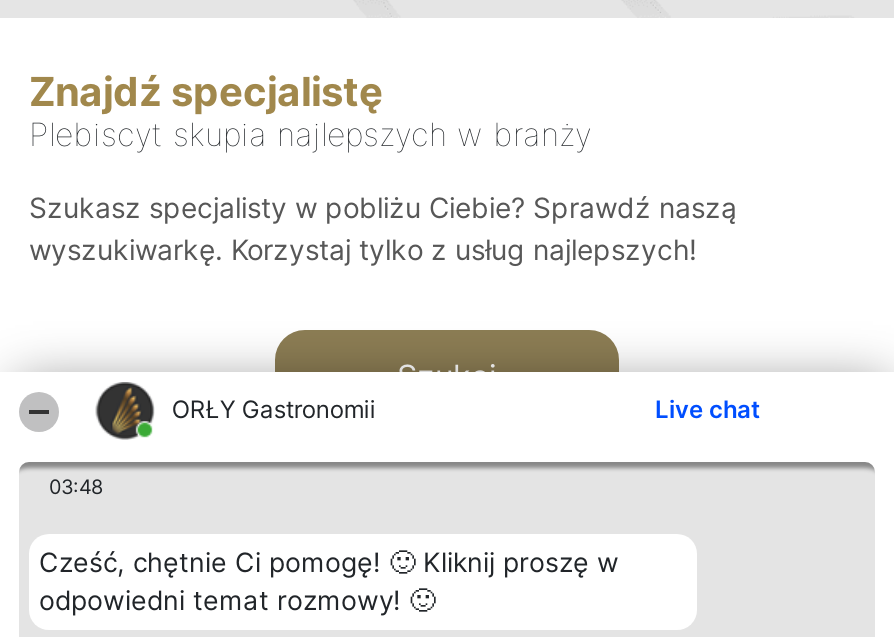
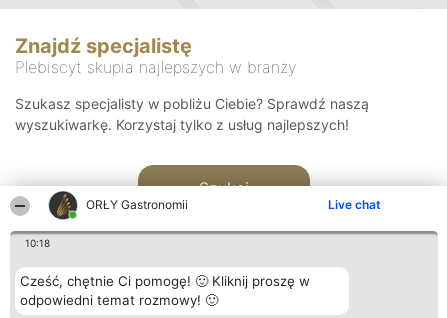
- 03:48
+ 10:18
